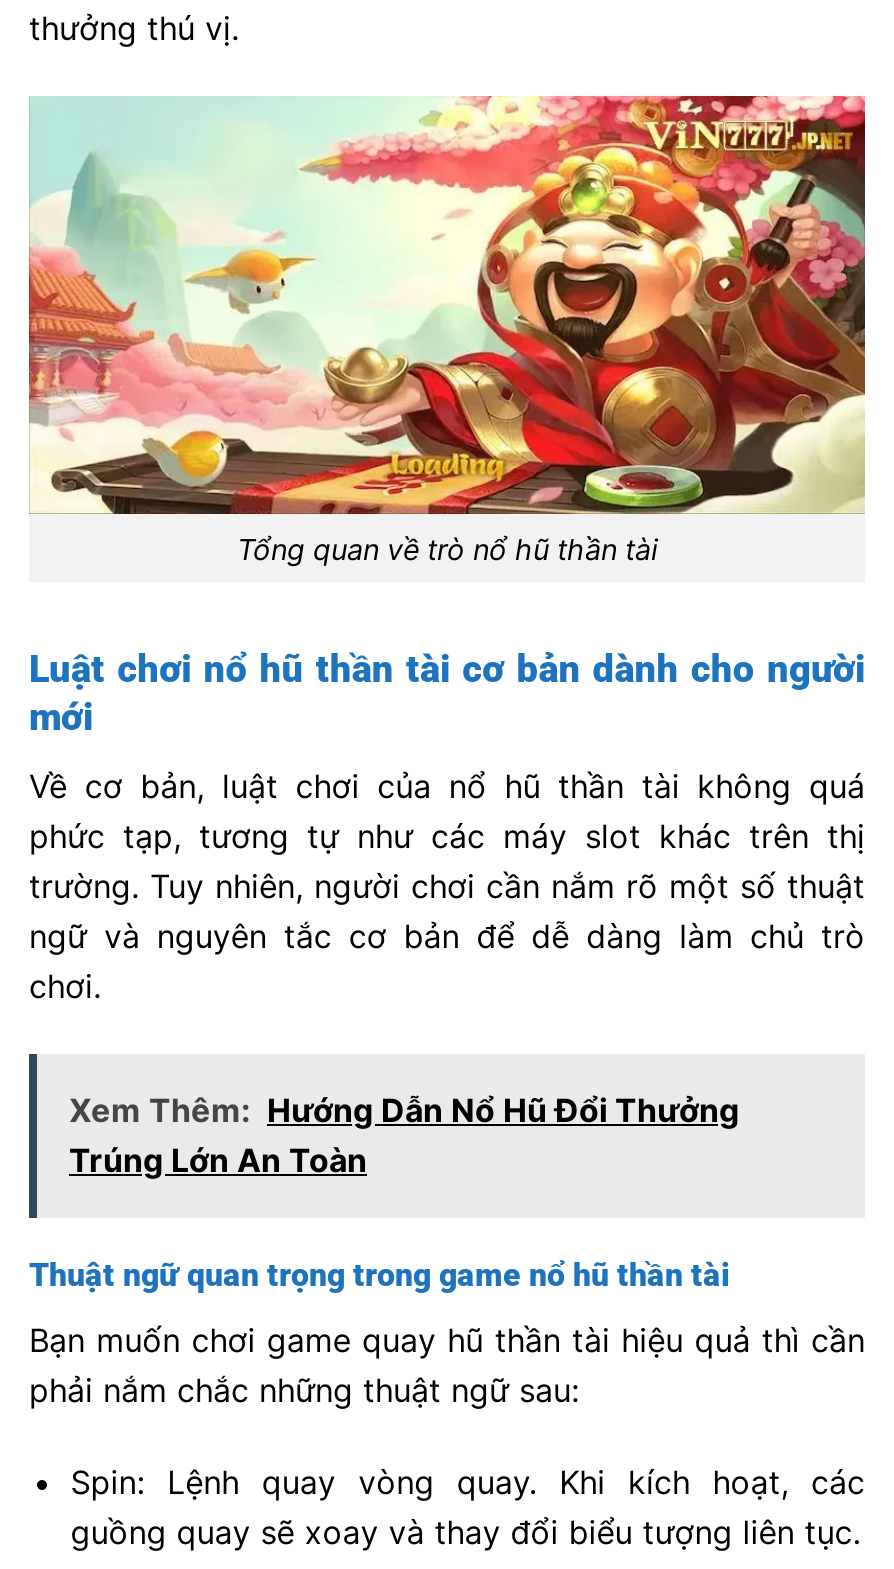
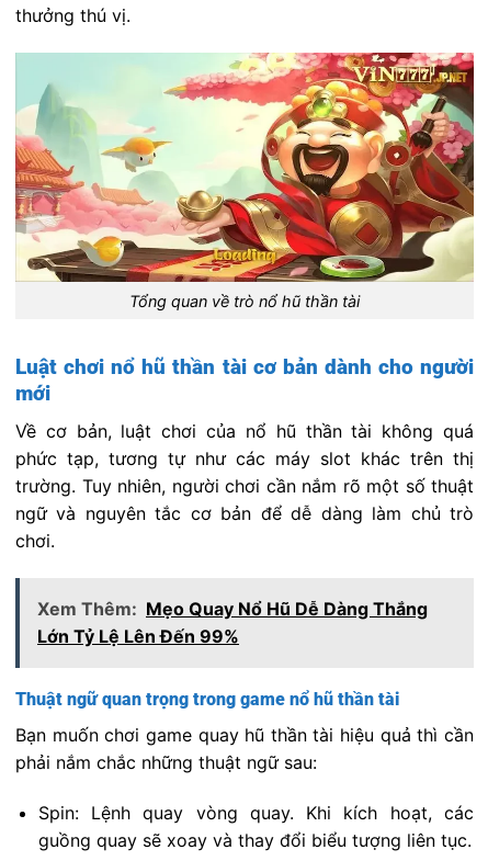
- Xem Thêm: Hướng Dẫn Nổ Hũ Đổi Thưởng
- Trúng Lớn An Toàn
+ Xem Thêm: Mẹo Quay Nổ Hũ Dễ Dàng Thắng
+ Lớn Tỷ Lệ Lên Đến 99%
